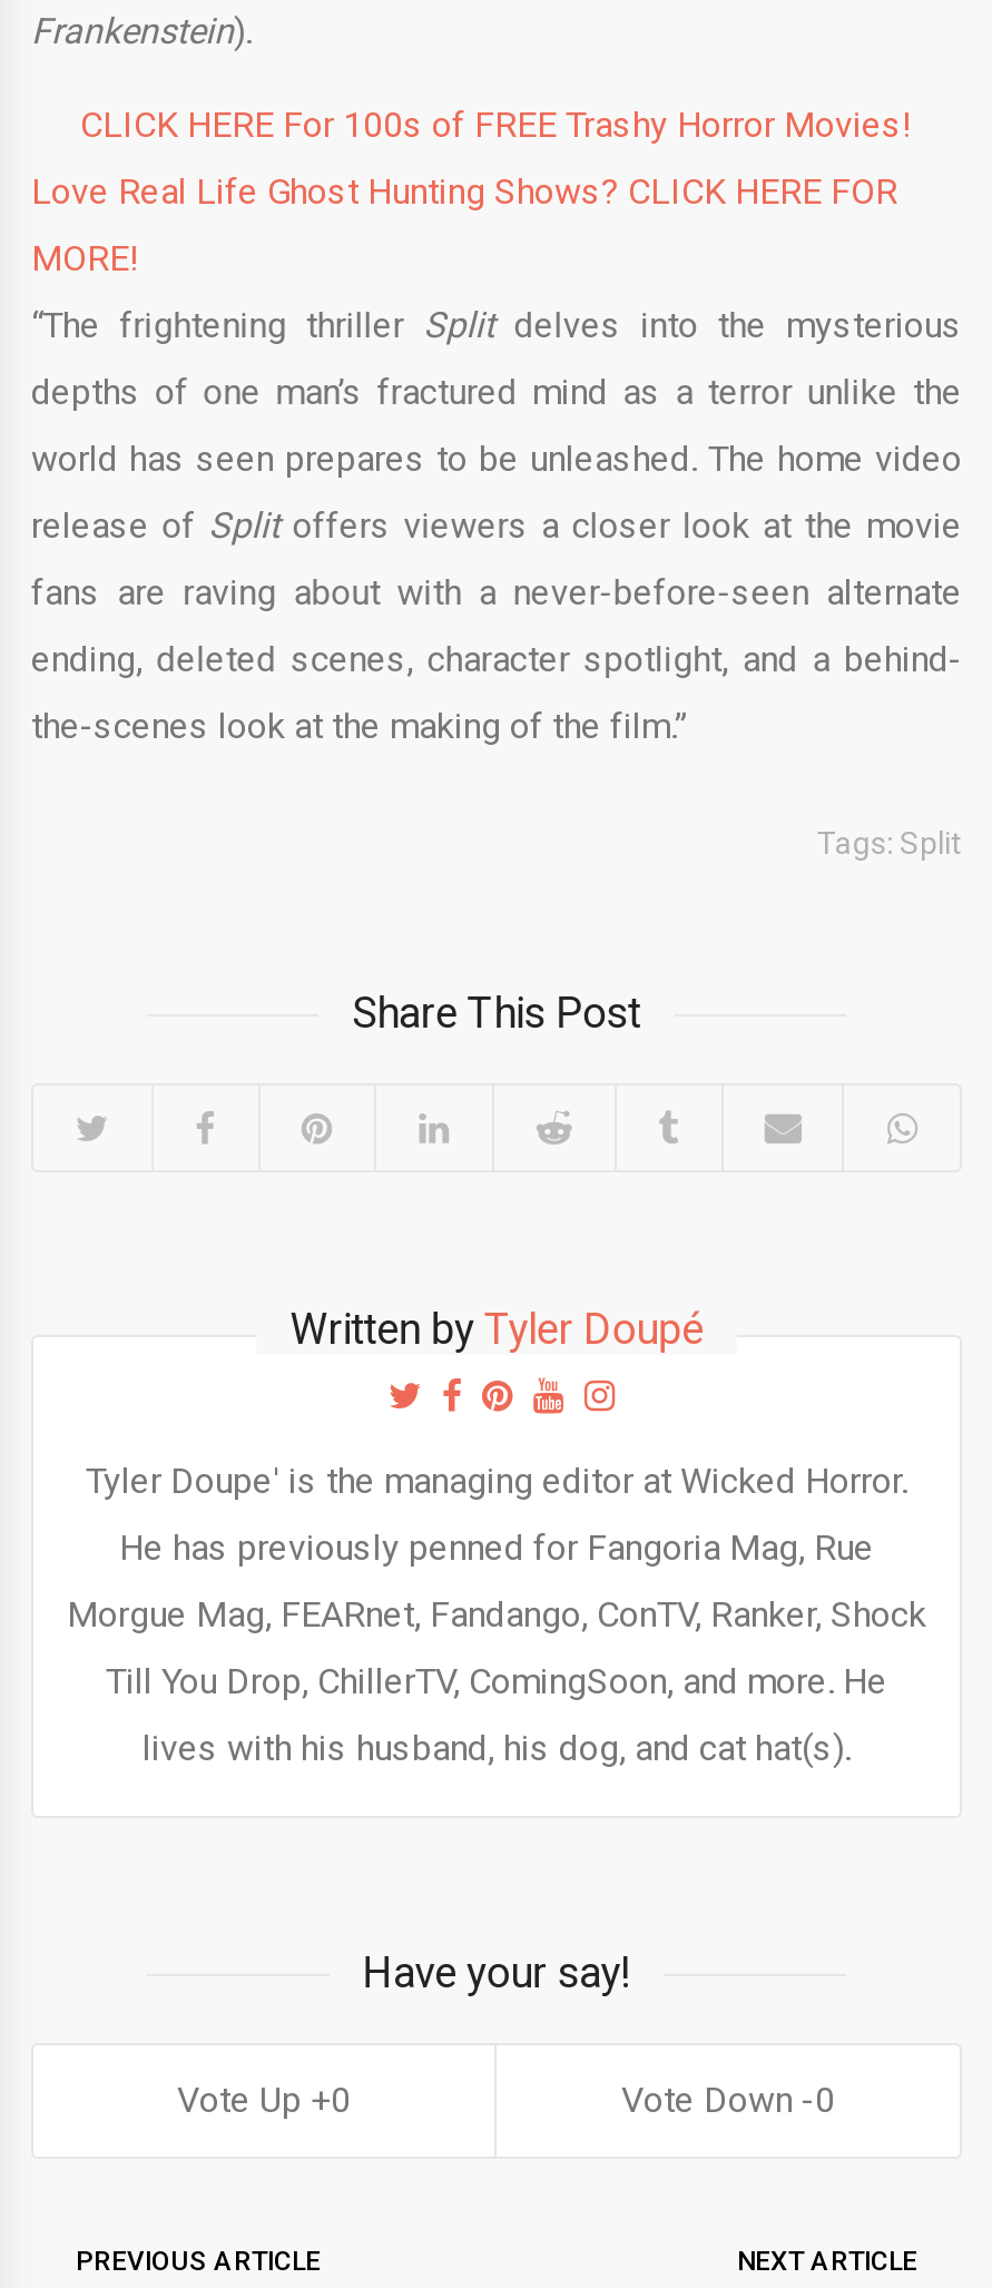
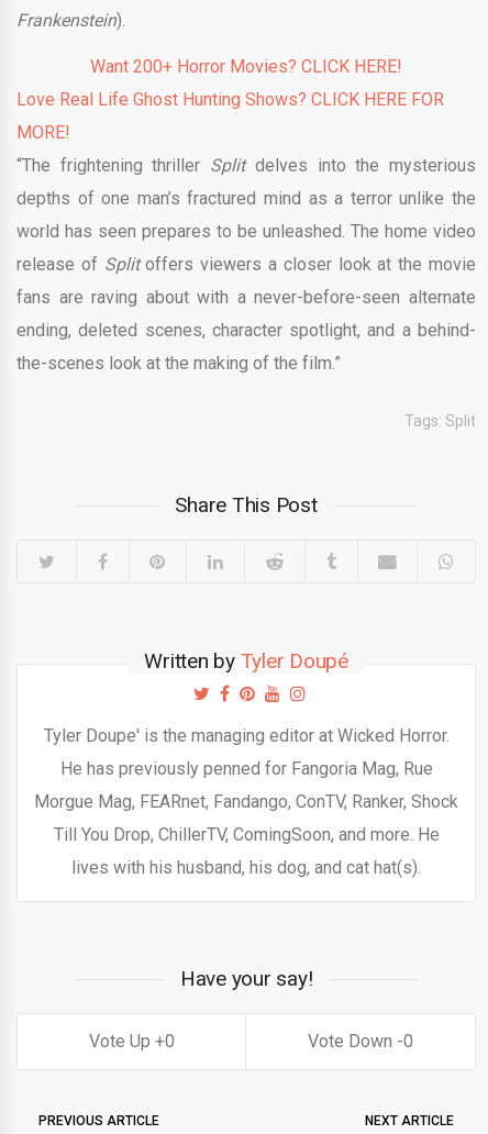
- CLICK HERE For 100s of FREE Trashy Horror Movies!
+ Want 200+ Horror Movies? CLICK HERE!
